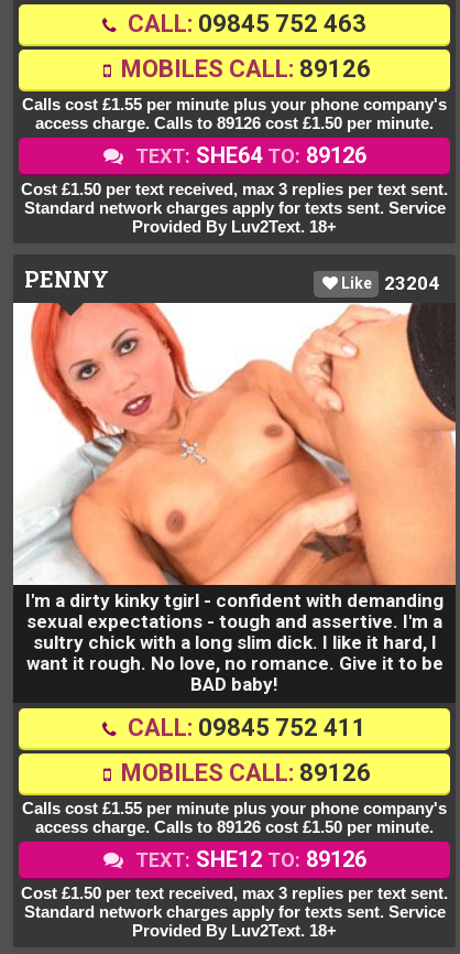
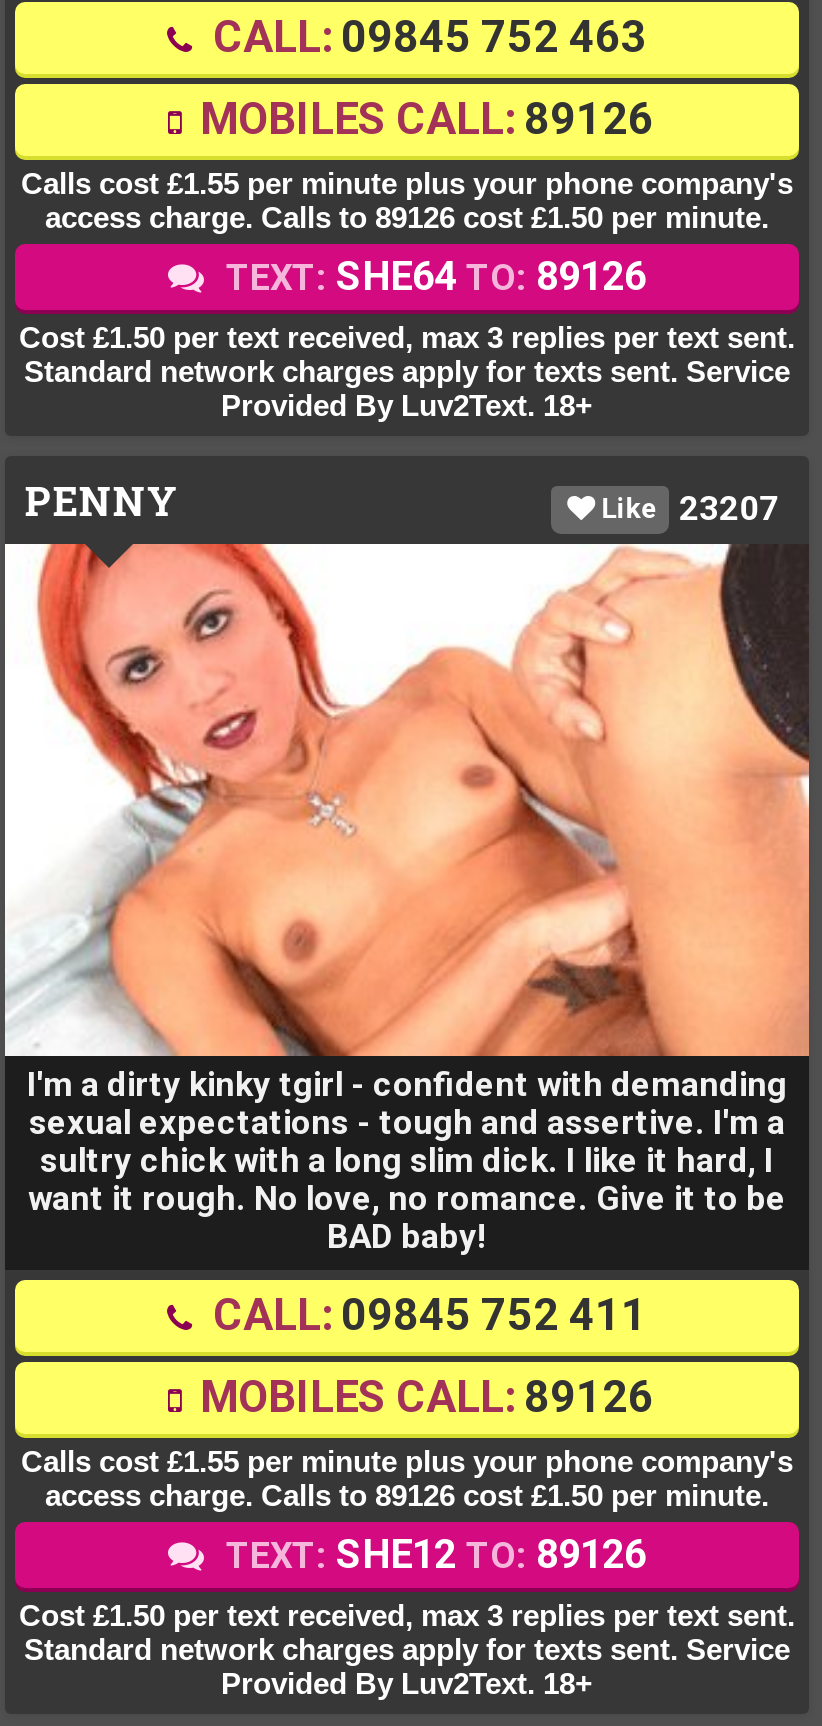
- Like 23204
+ Like 23207
